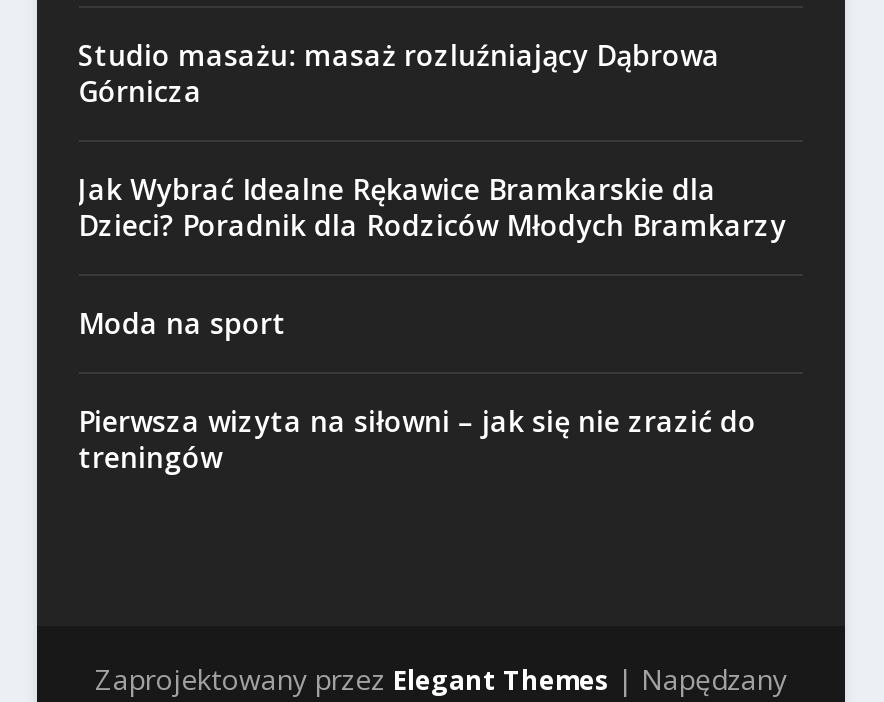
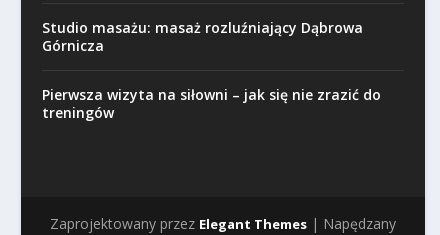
- Jak Wybrać Idealne Rękawice Bramkarskie dla
- Dzieci? Poradnik dla Rodziców Młodych Bramkarzy
- Moda na sport
